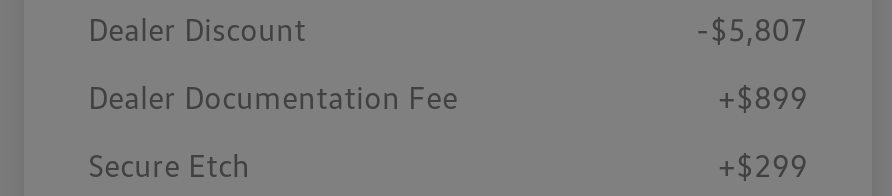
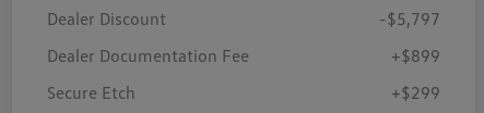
- -$5,807
+ -$5,797
